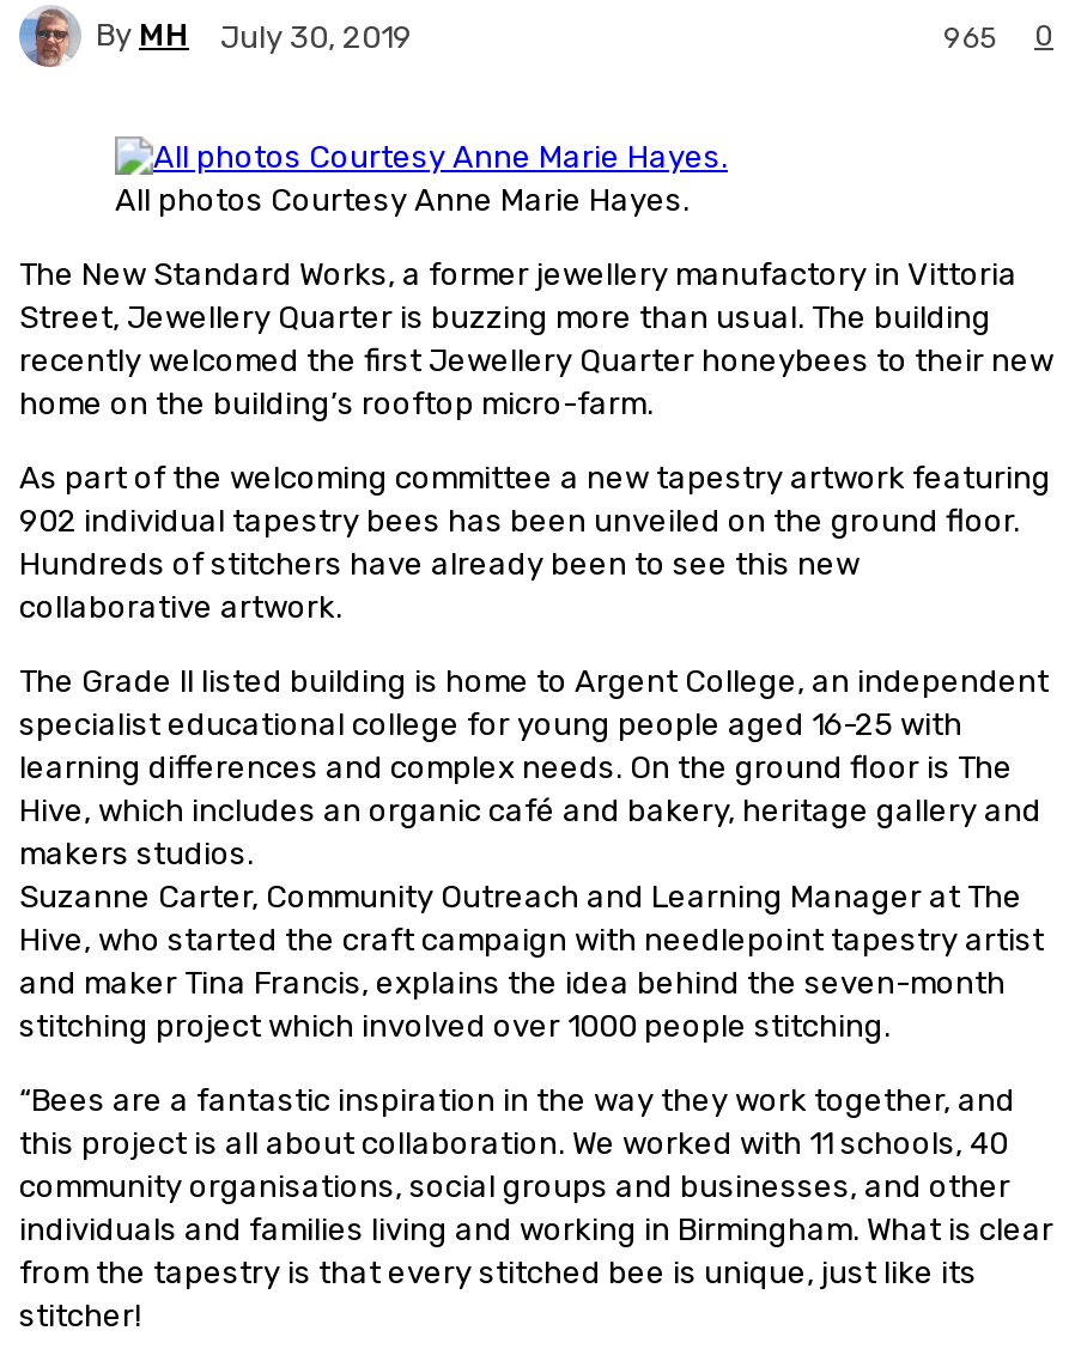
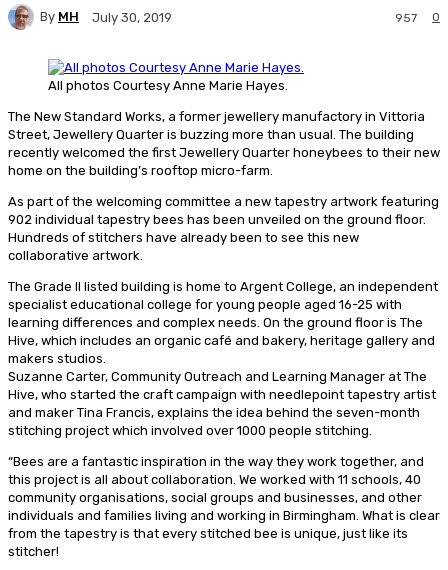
- 965 0
+ 957 0
